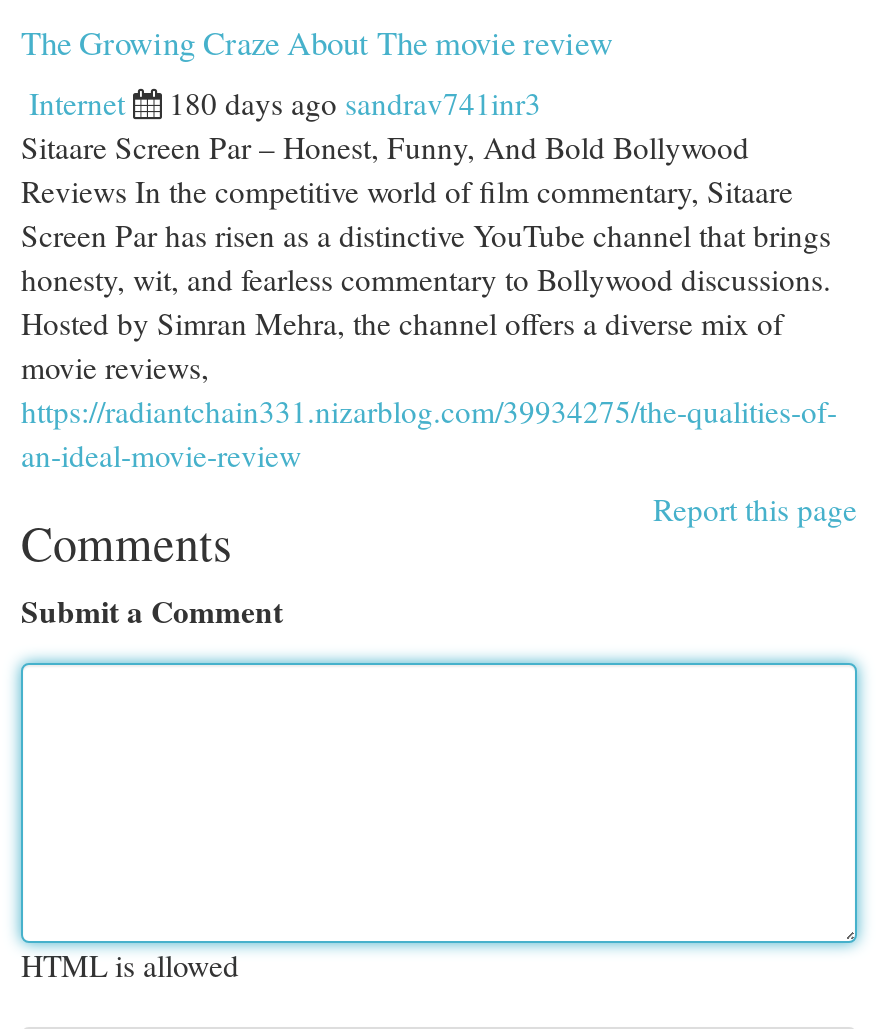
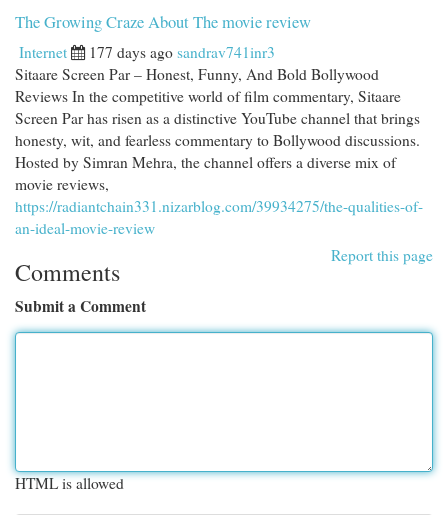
- 180 days ago sandrav741inr3
+ 177 days ago sandrav741inr3
